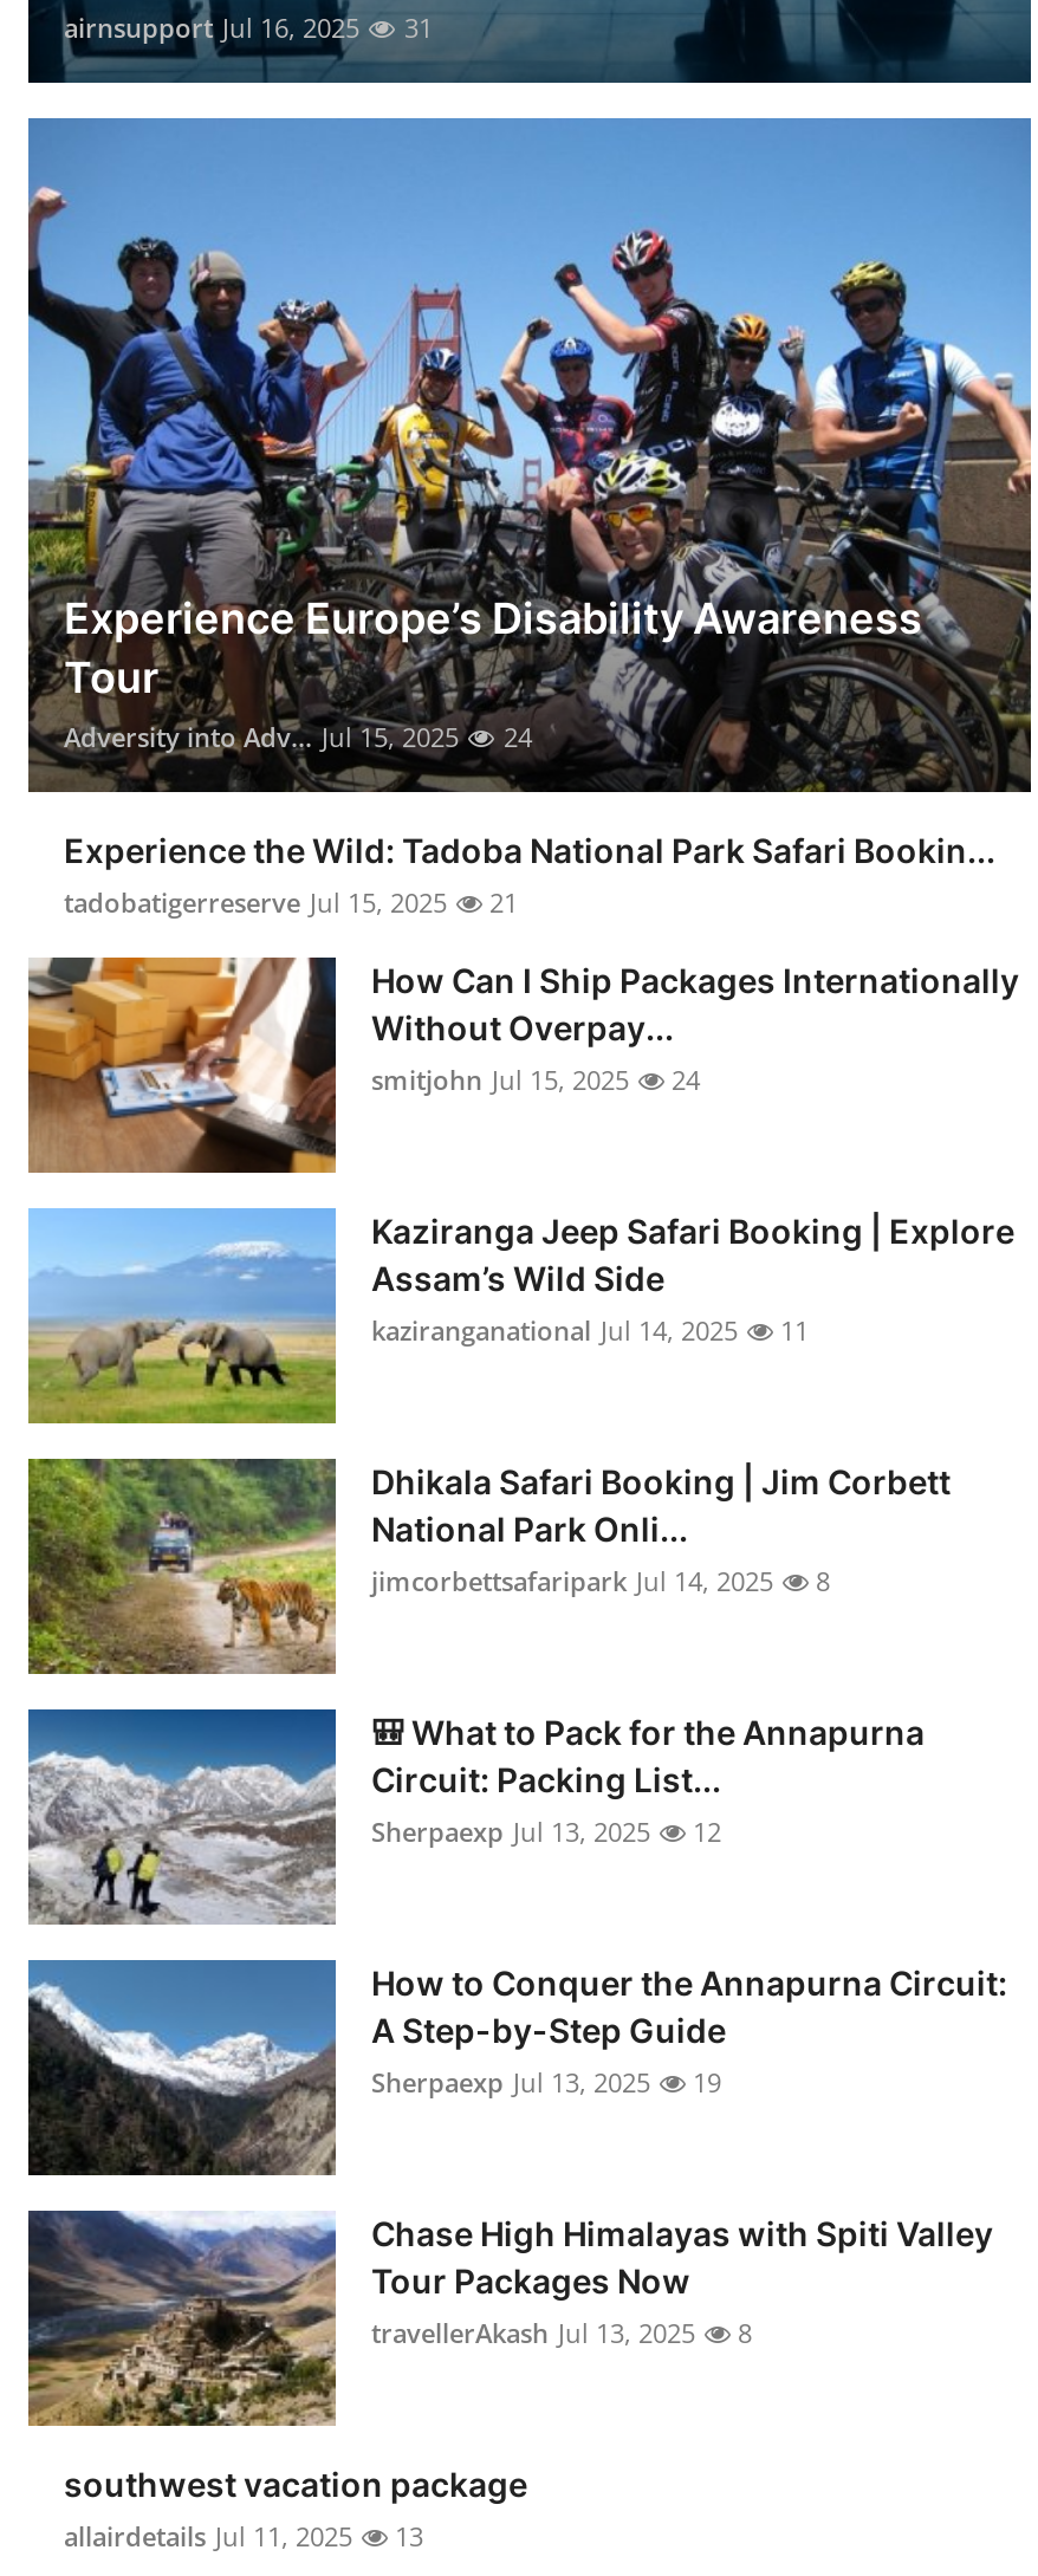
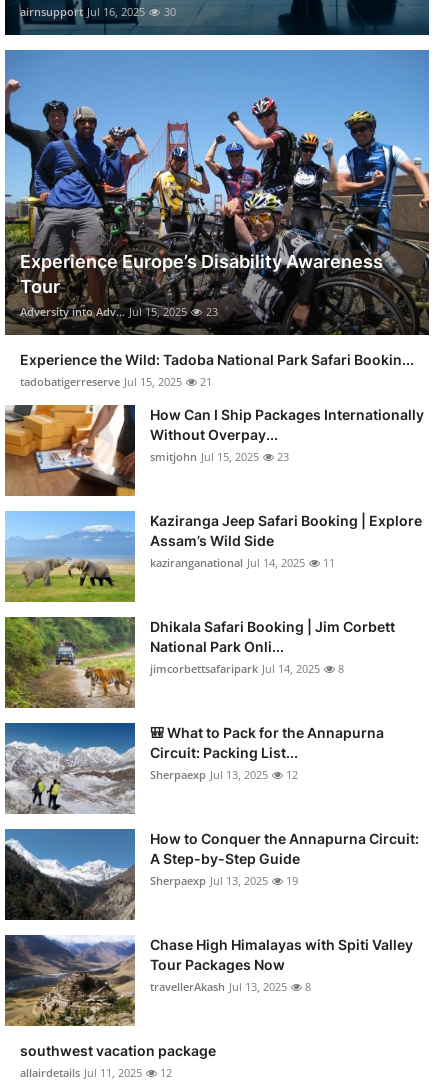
- airnsupport Jul 16, 2025 31
+ airnsupport Jul 16, 2025 30

- Adversity into Adv... Jul 15, 2025 24
+ Adversity into Adv... Jul 15, 2025 23

- smitjohn Jul 15, 2025 24
+ smitjohn Jul 15, 2025 23

- allairdetails Jul 11, 2025 13
+ allairdetails Jul 11, 2025 12
